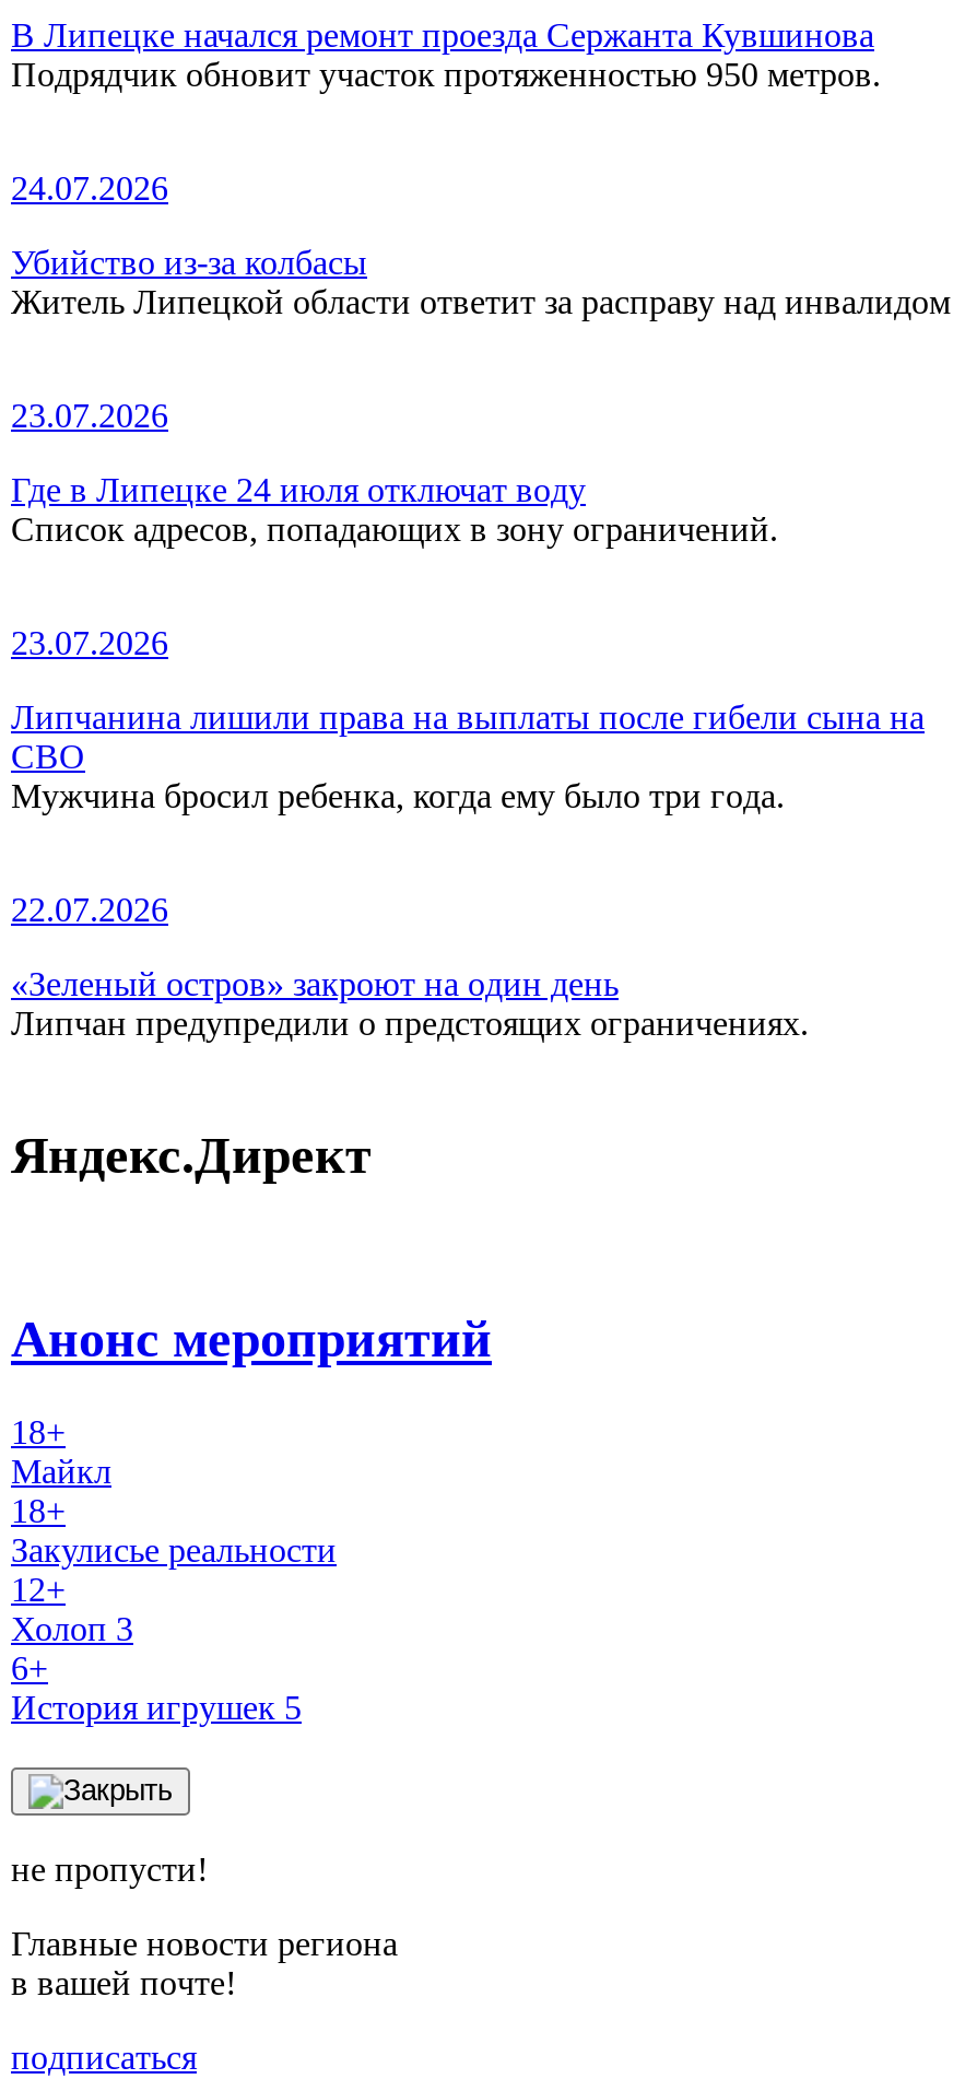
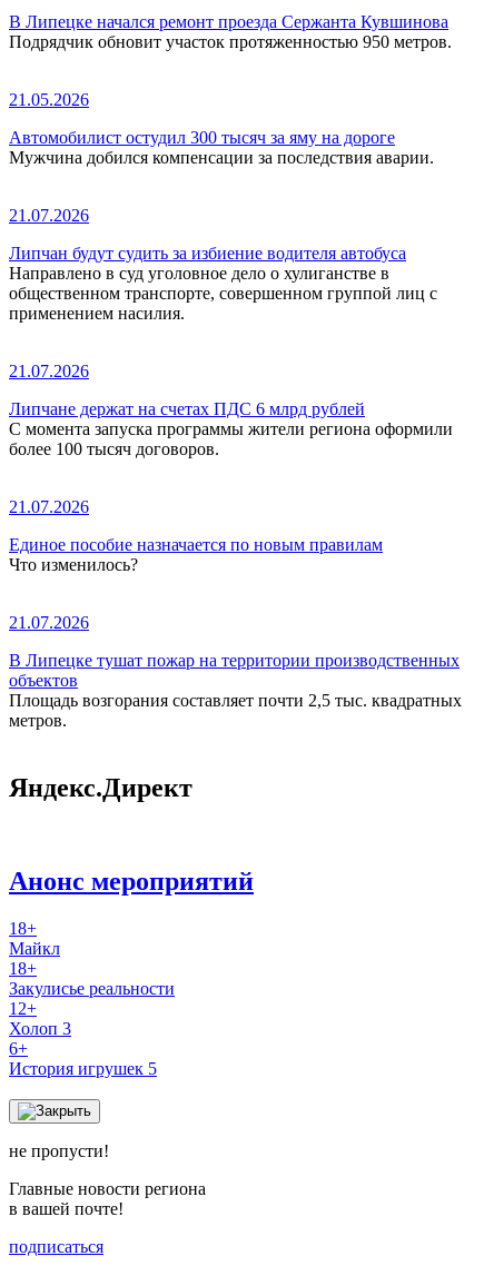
- 24.07.2026
- Убийство из-за колбасы
- Житель Липецкой области ответит за расправу над инвалидом
- 23.07.2026
- Где в Липецке 24 июля отключат воду
- Список адресов, попадающих в зону ограничений.
- 23.07.2026
- Липчанина лишили права на выплаты после гибели сына на
- СВО
- Мужчина бросил ребенка, когда ему было три года.
- 22.07.2026
- «Зеленый остров» закроют на один день
- Липчан предупредили о предстоящих ограничениях.
+ 21.05.2026
+ Автомобилист остудил 300 тысяч за яму на дороге
+ Мужчина добился компенсации за последствия аварии.
+ 21.07.2026
+ Липчан будут судить за избиение водителя автобуса
+ Направлено в суд уголовное дело о хулиганстве в
+ общественном транспорте, совершенном группой лиц с
+ применением насилия.
+ 21.07.2026
+ Липчане держат на счетах ПДС 6 млрд рублей
+ С момента запуска программы жители региона оформили
+ более 100 тысяч договоров.
+ 21.07.2026
+ Единое пособие назначается по новым правилам
+ Что изменилось?
+ 21.07.2026
+ В Липецке тушат пожар на территории производственных
+ объектов
+ Площадь возгорания составляет почти 2,5 тыс. квадратных
+ метров.
